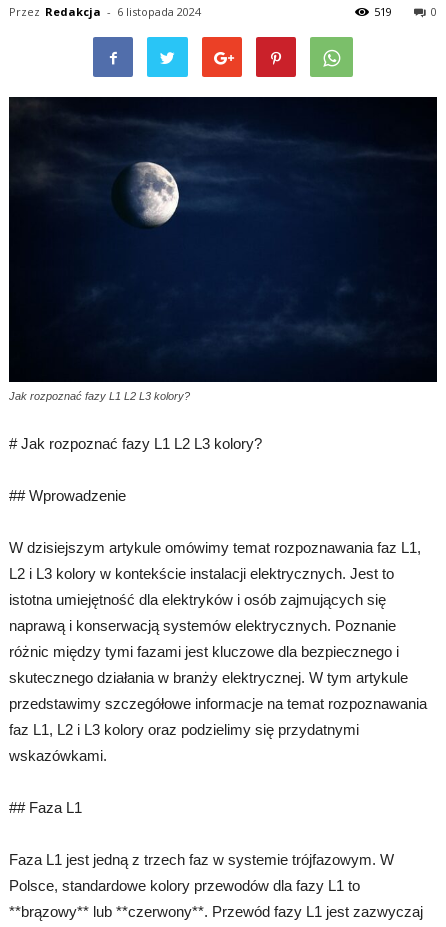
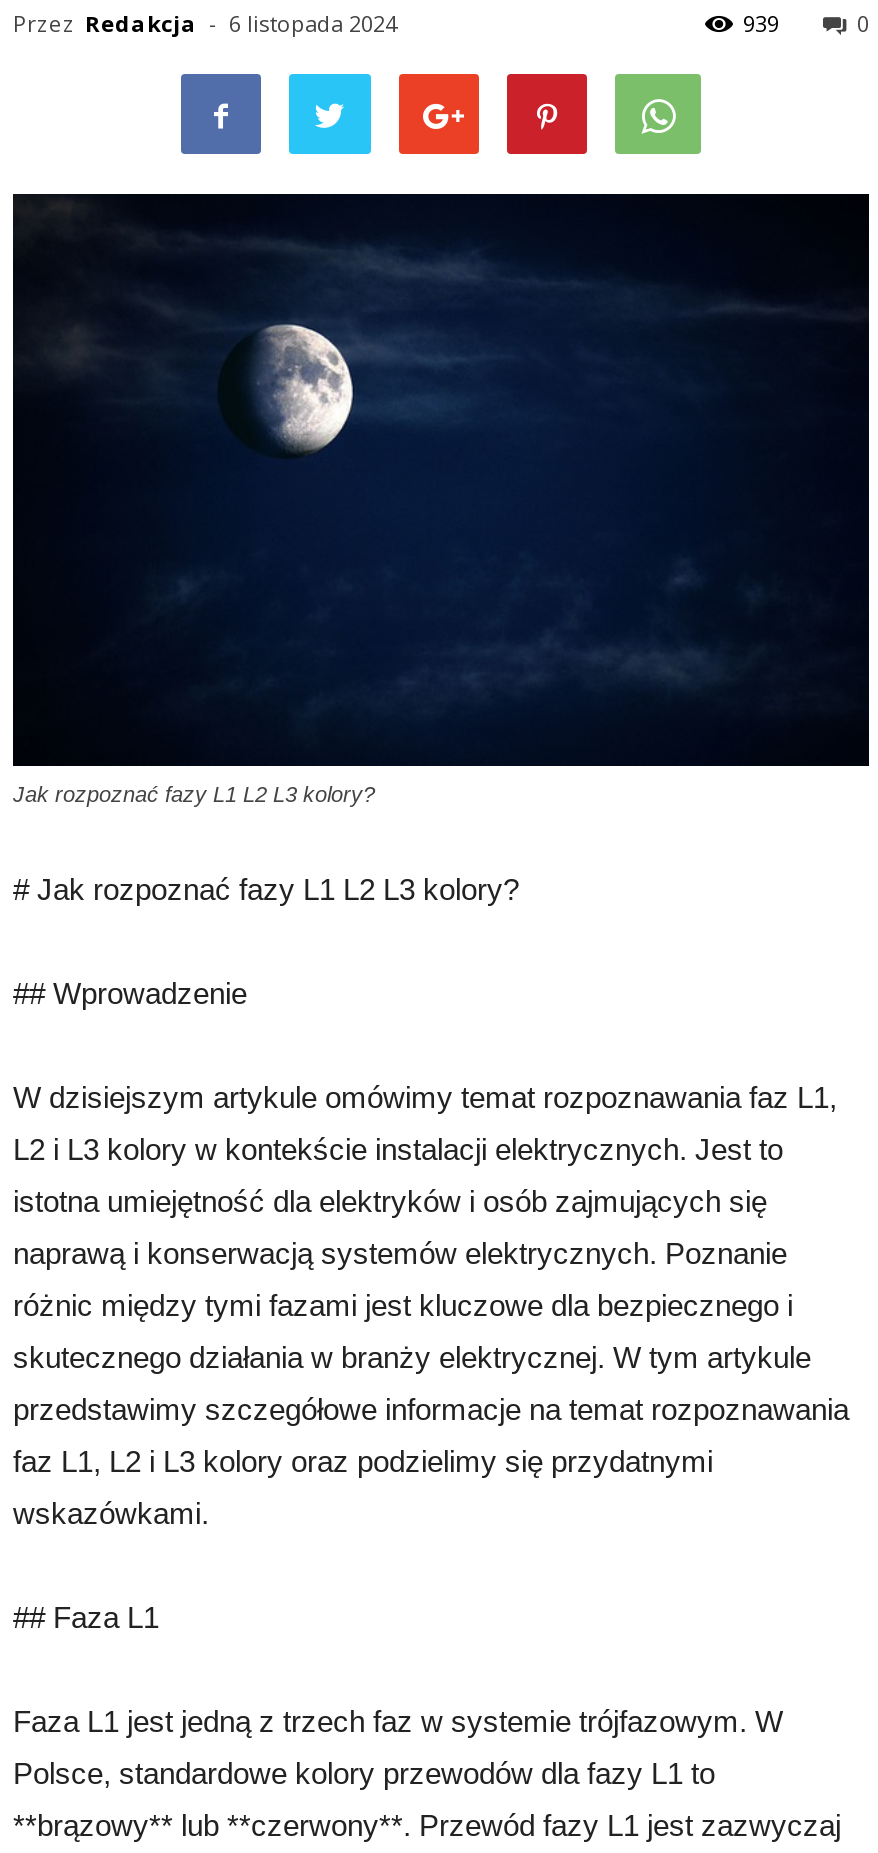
- 519
+ 939
